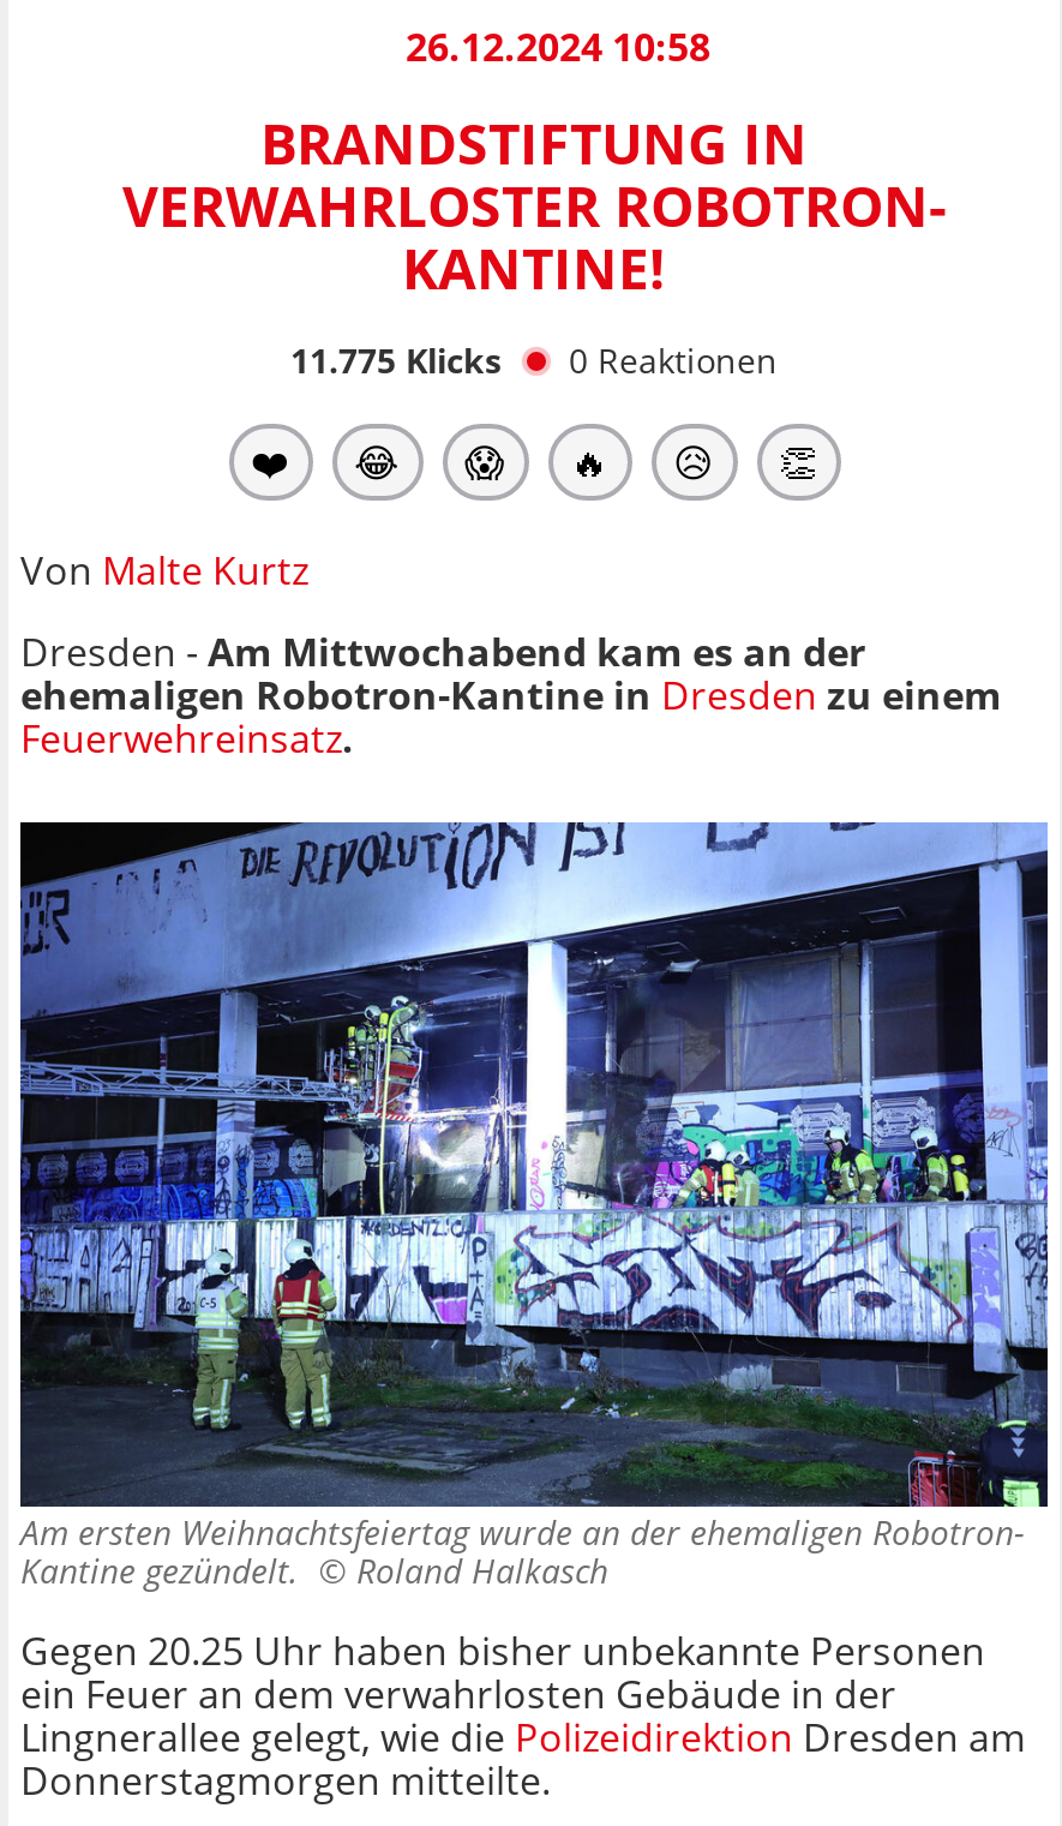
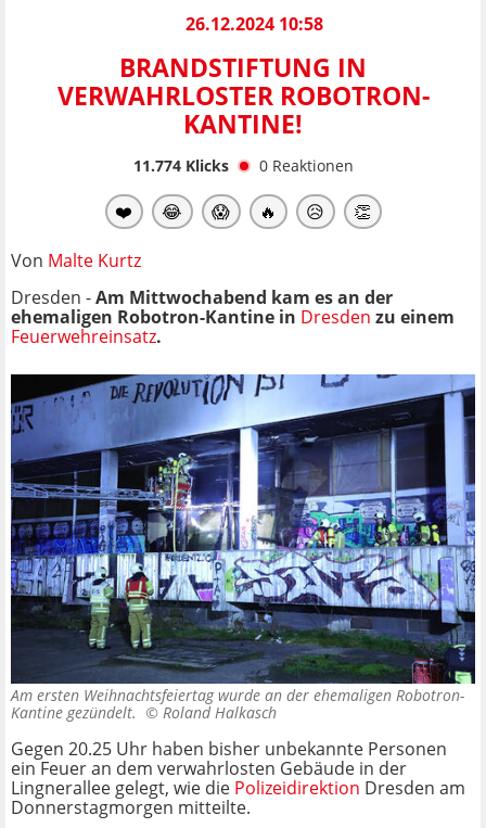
- 11.775 Klicks 0 Reaktionen
+ 11.774 Klicks 0 Reaktionen
